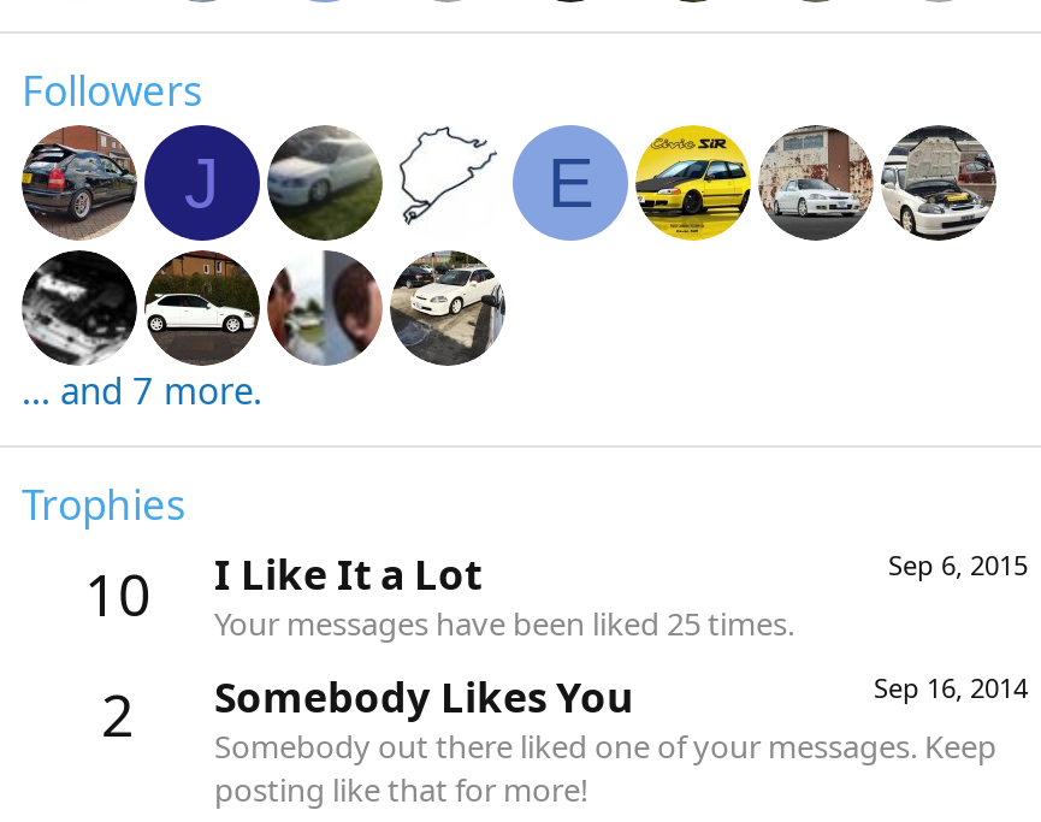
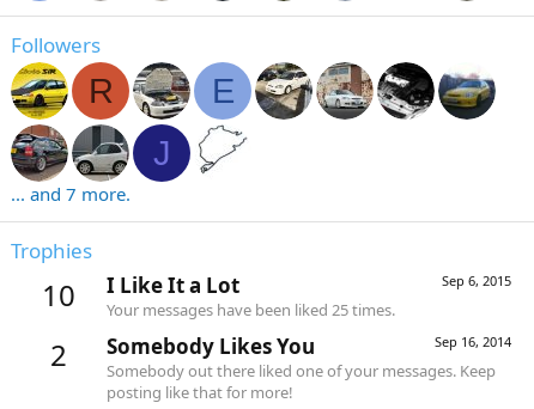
- [image]
+ [image]

moved down: J

+ R
